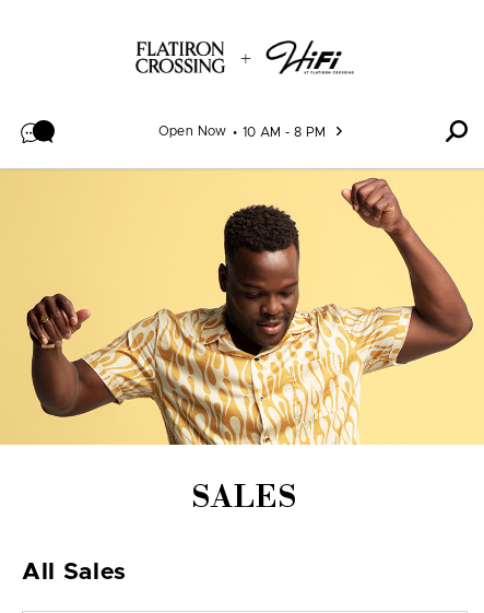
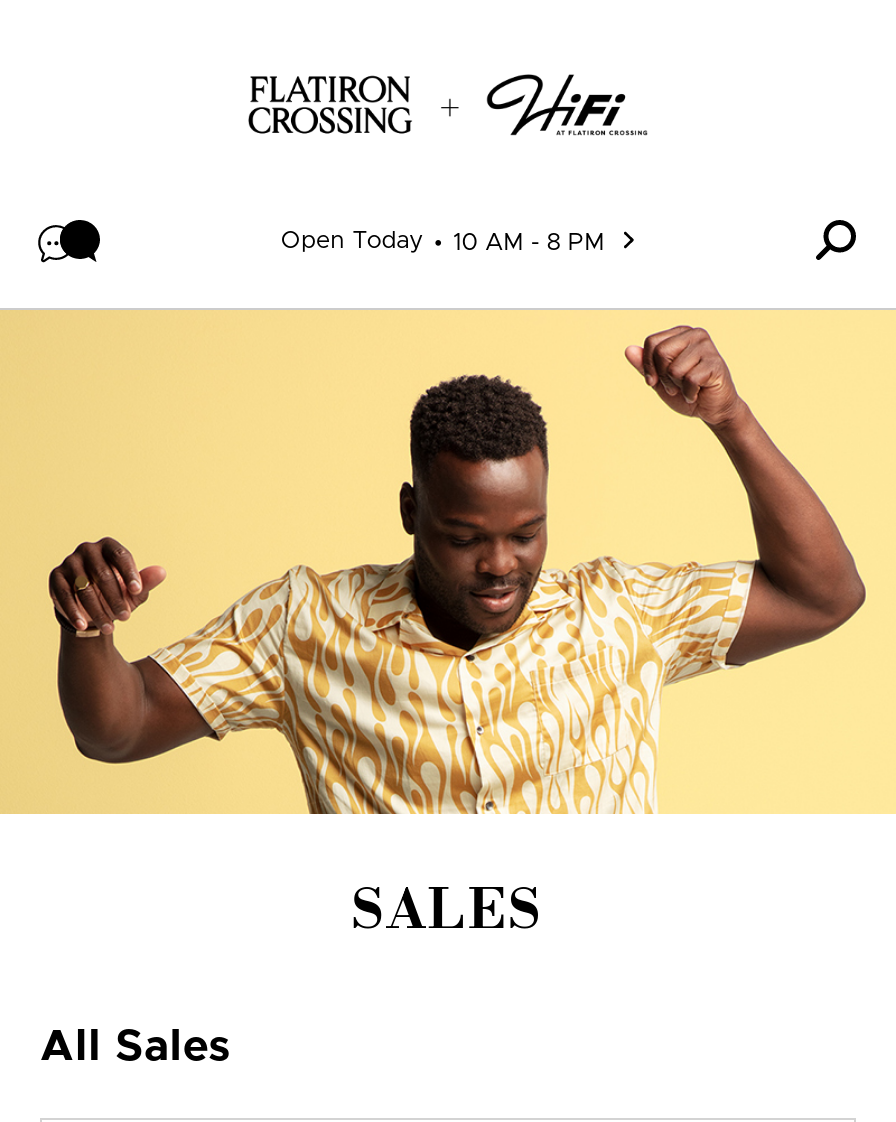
- Open Now
+ Open Today
